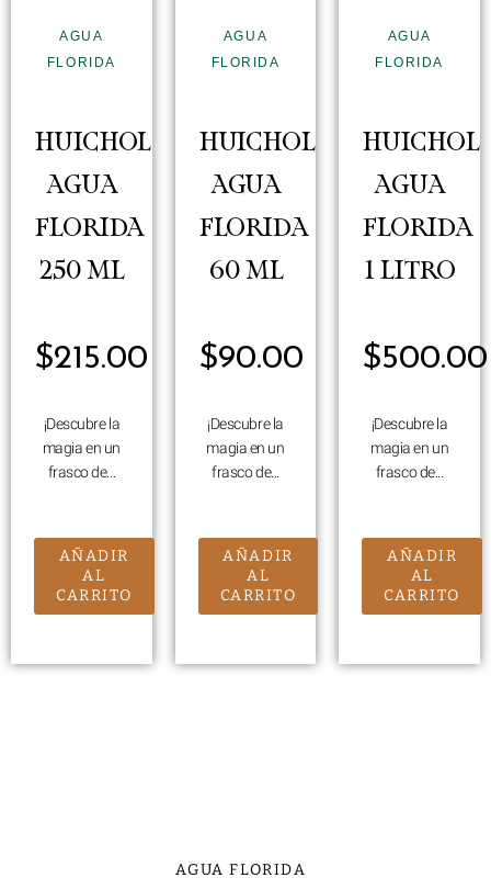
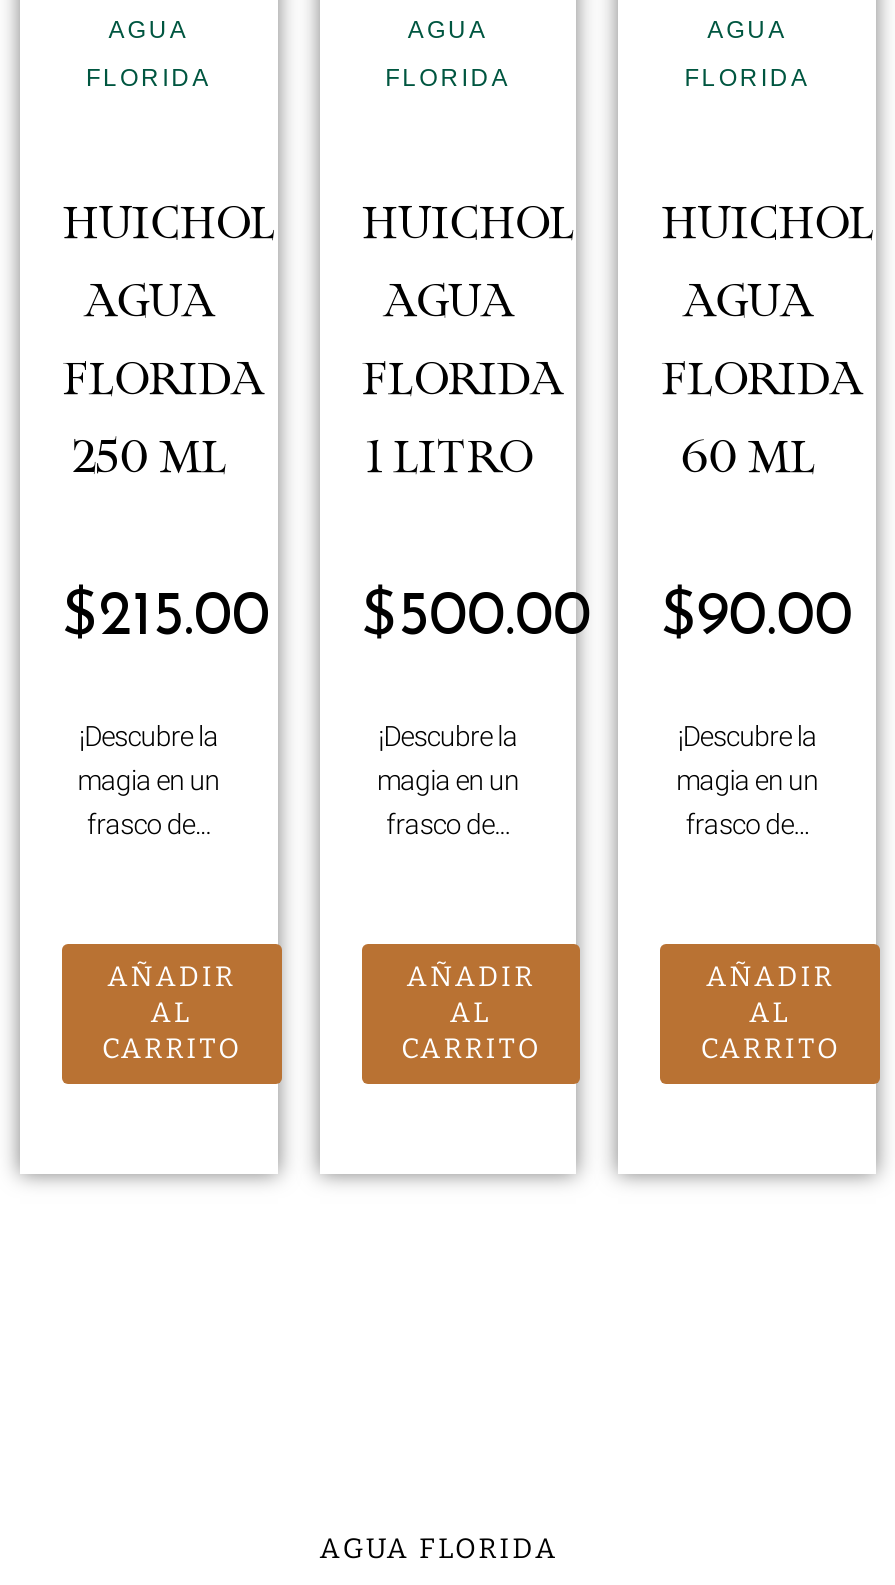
- 60 ML
+ 1 LITRO

- 1 LITRO
+ 60 ML

- $90.00
+ $500.00

- $500.00
+ $90.00
